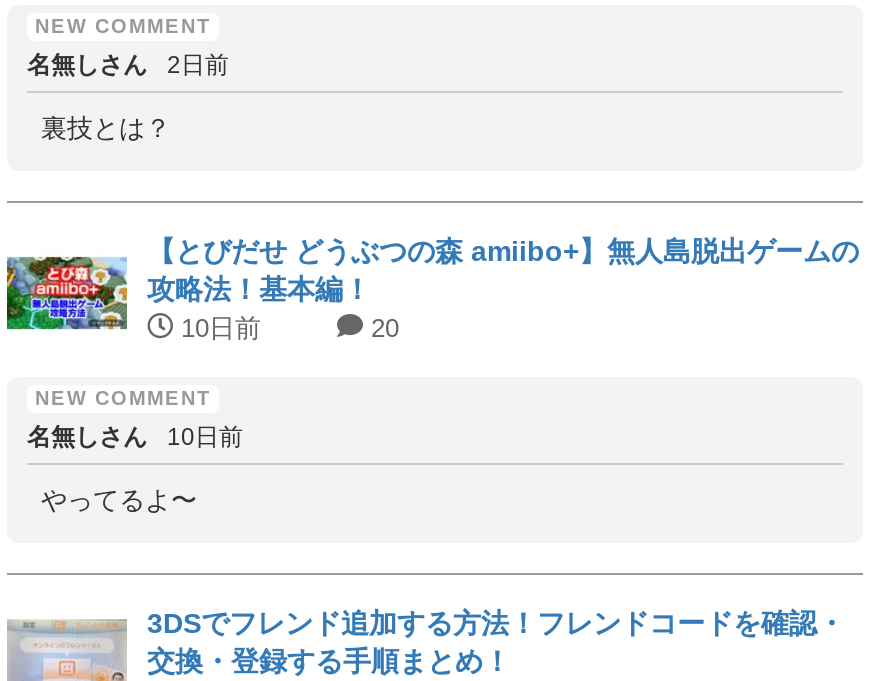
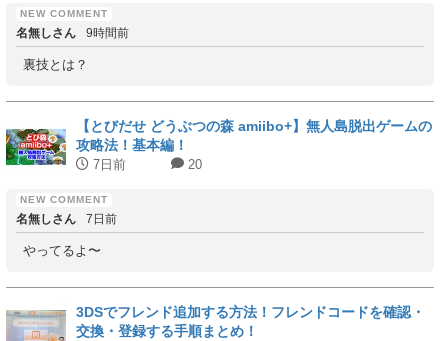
- 名無しさん 2日前
+ 名無しさん 9時間前

- 10日前
+ 7日前

- 名無しさん 10日前
+ 名無しさん 7日前
